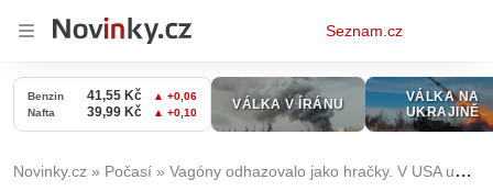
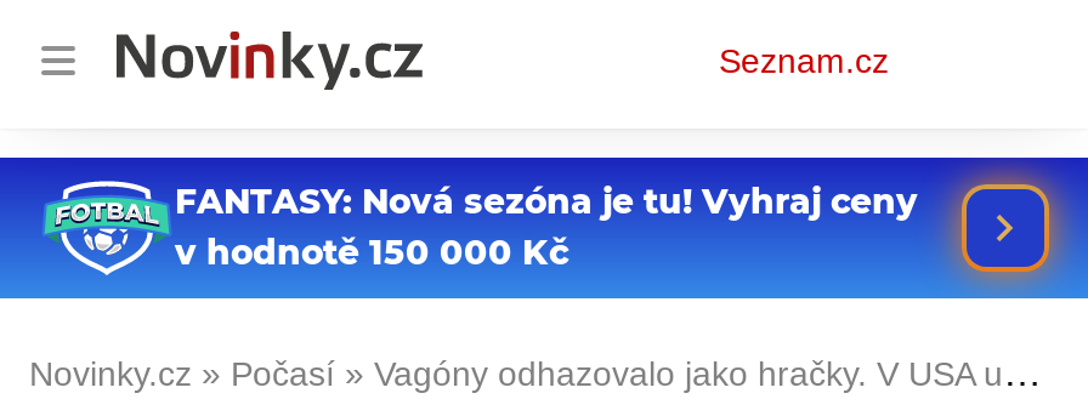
- [image]
+ [image]
